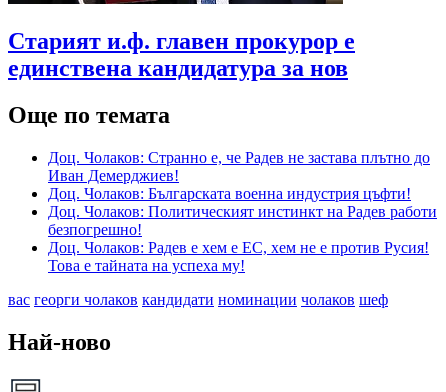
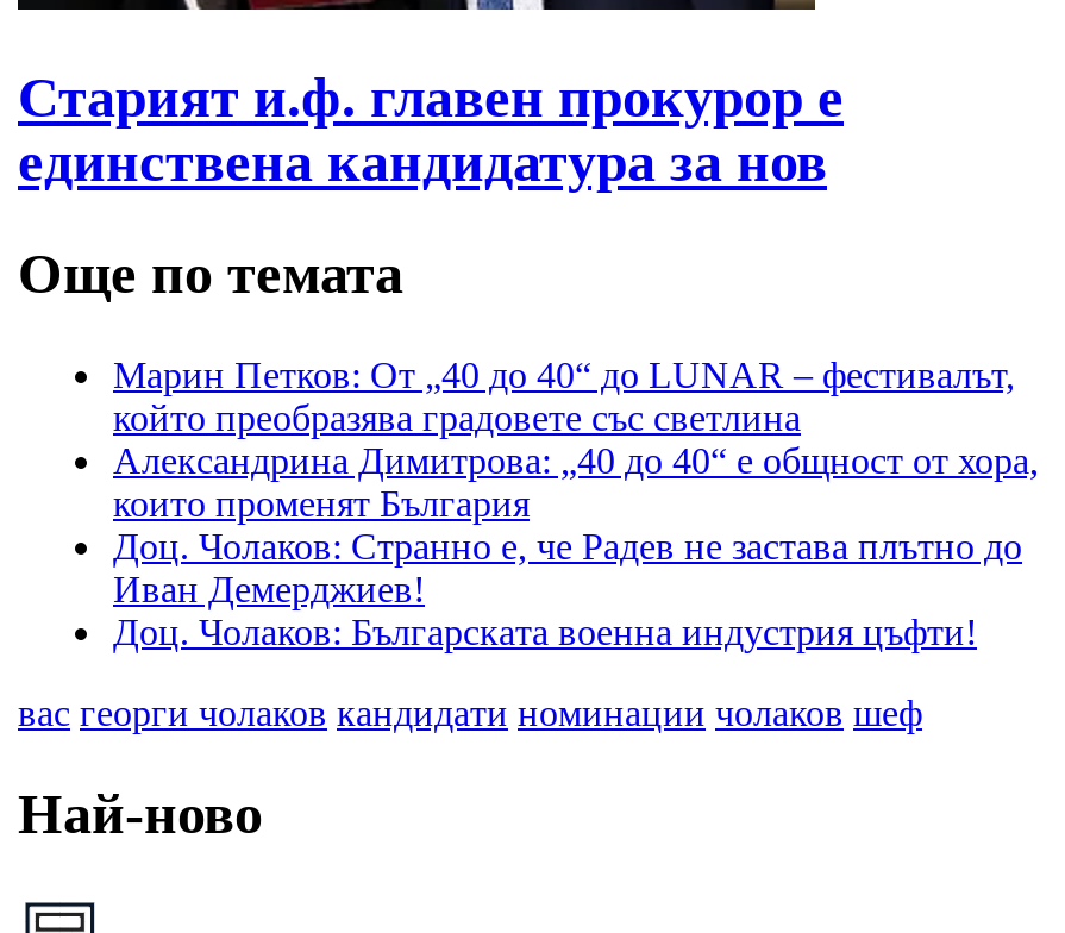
+ Марин Петков: От „40 до 40“ до LUNAR – фестивалът,
+ който преобразява градовете със светлина
+ Александрина Димитрова: „40 до 40“ е общност от хора,
+ които променят България

moved down: Доц. Чолаков: Странно е, че Радев не застава плътно до | Иван Демерджиев! | Доц. Чолаков: Българската военна индустрия цъфти!

- Доц. Чолаков: Политическият инстинкт на Радев работи
- безпогрешно!
- Доц. Чолаков: Радев е хем е ЕС, хем не е против Русия!
- Това е тайната на успеха му!
